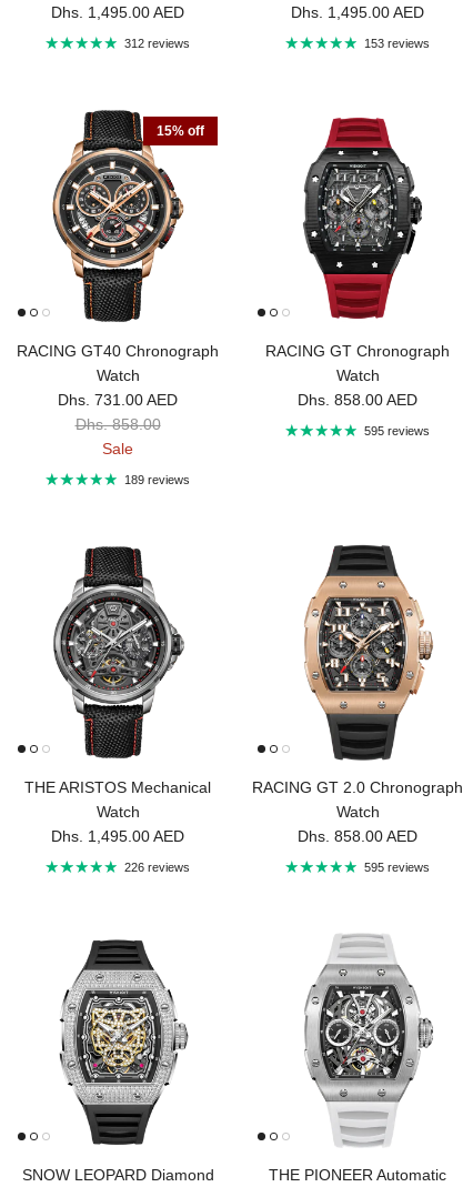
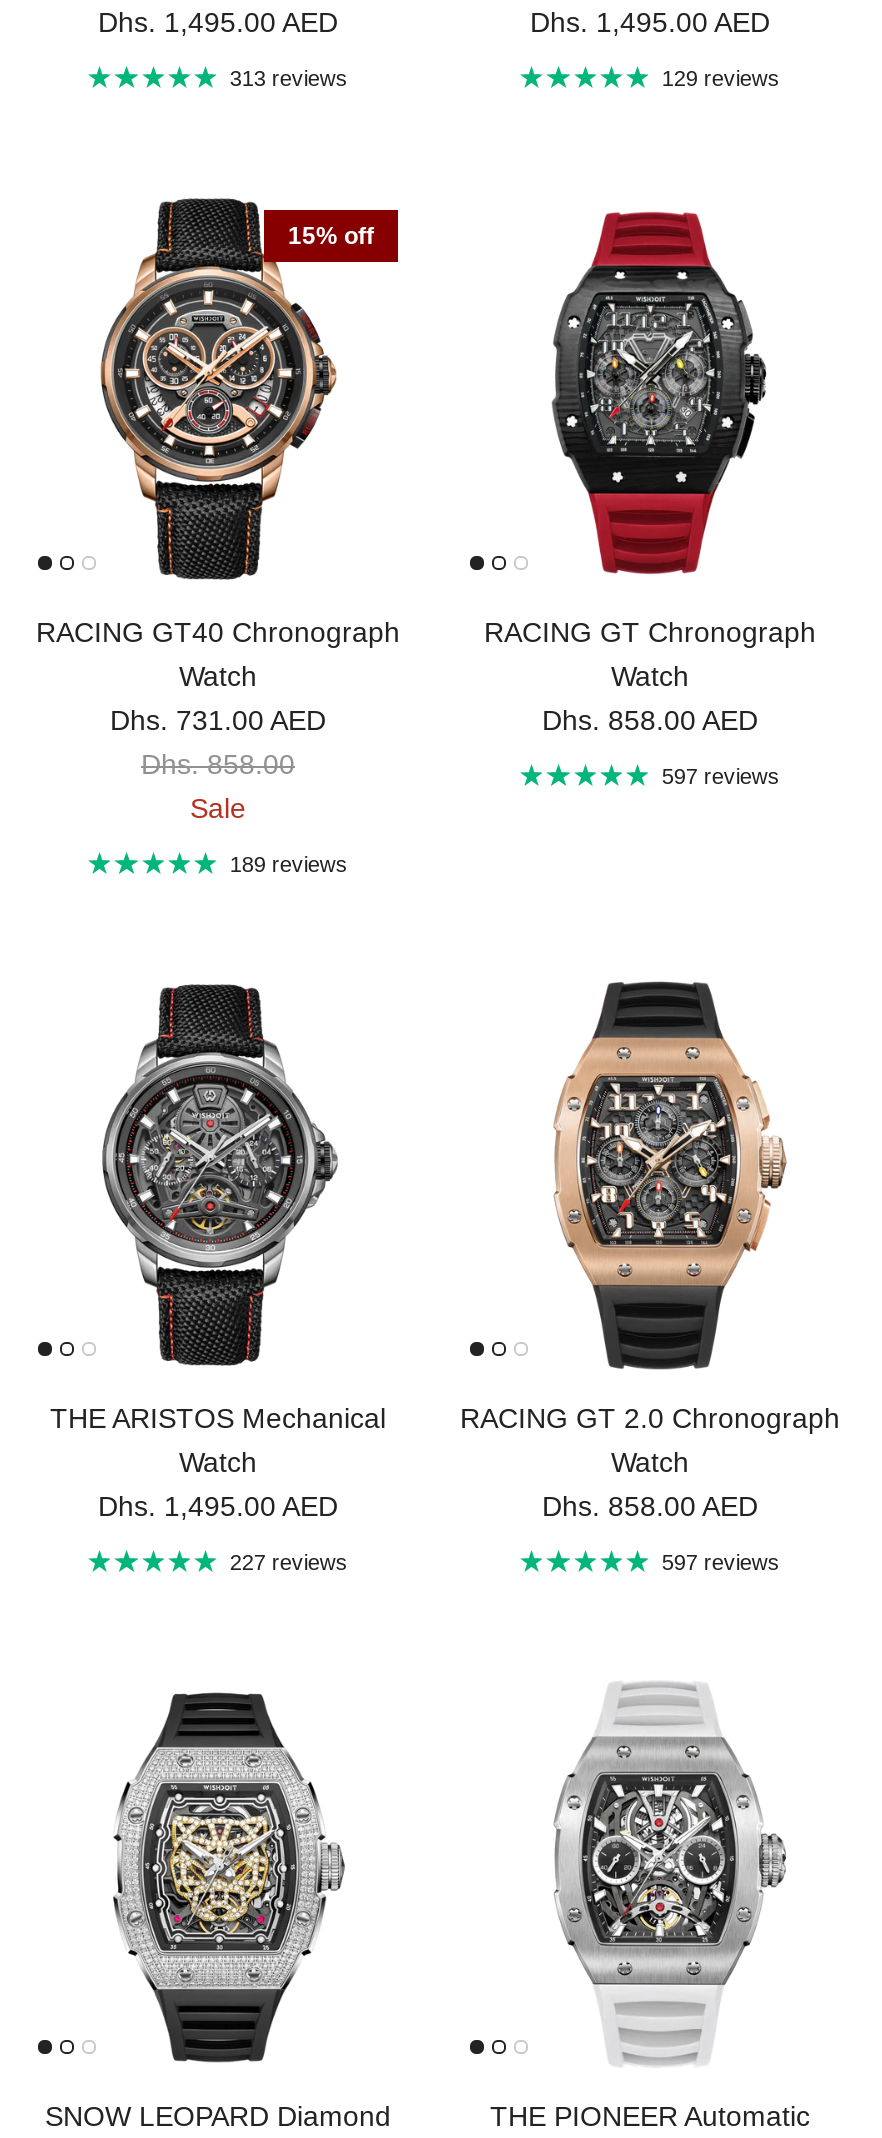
- 312 reviews
+ 313 reviews

- 153 reviews
+ 129 reviews

- 595 reviews
+ 597 reviews

- 226 reviews
+ 227 reviews

- 595 reviews
+ 597 reviews
